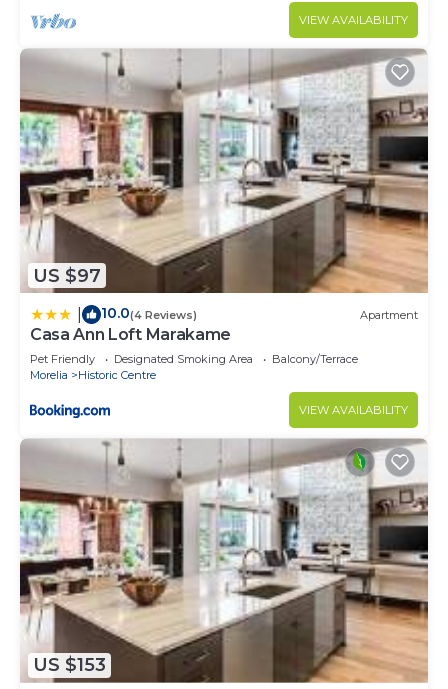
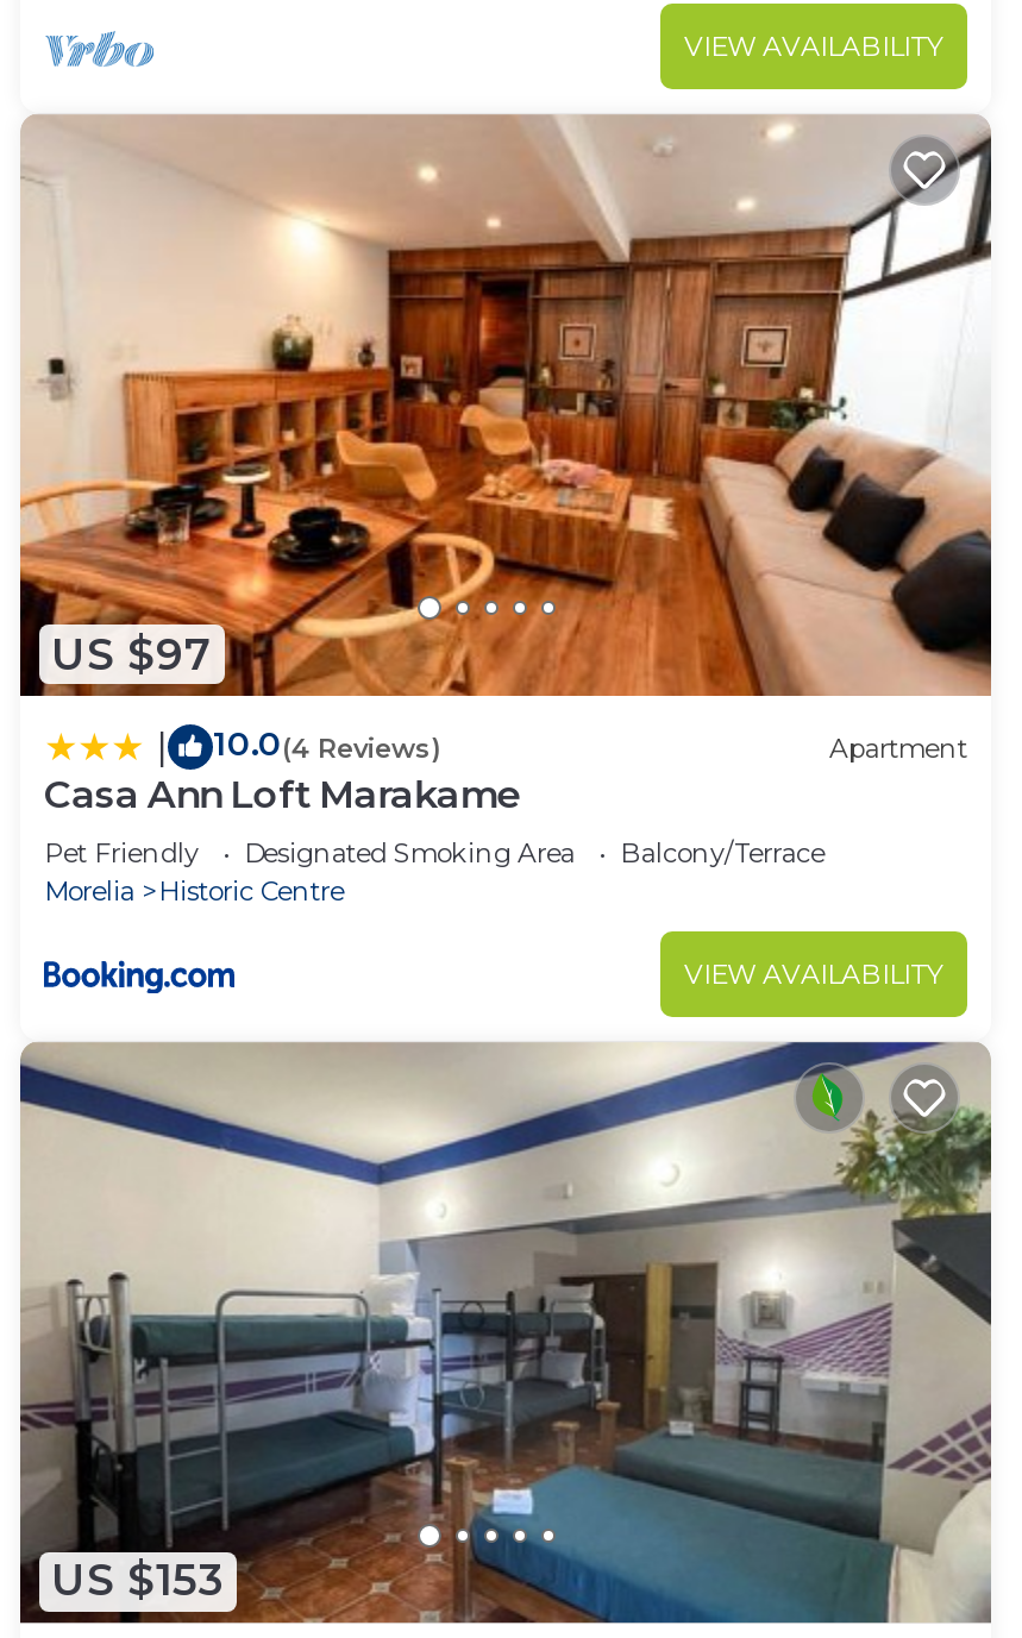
- [image]
+ [image]

- [image]
+ [image]
